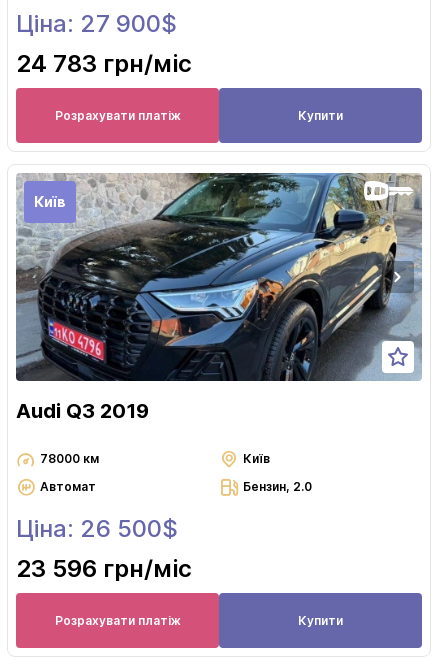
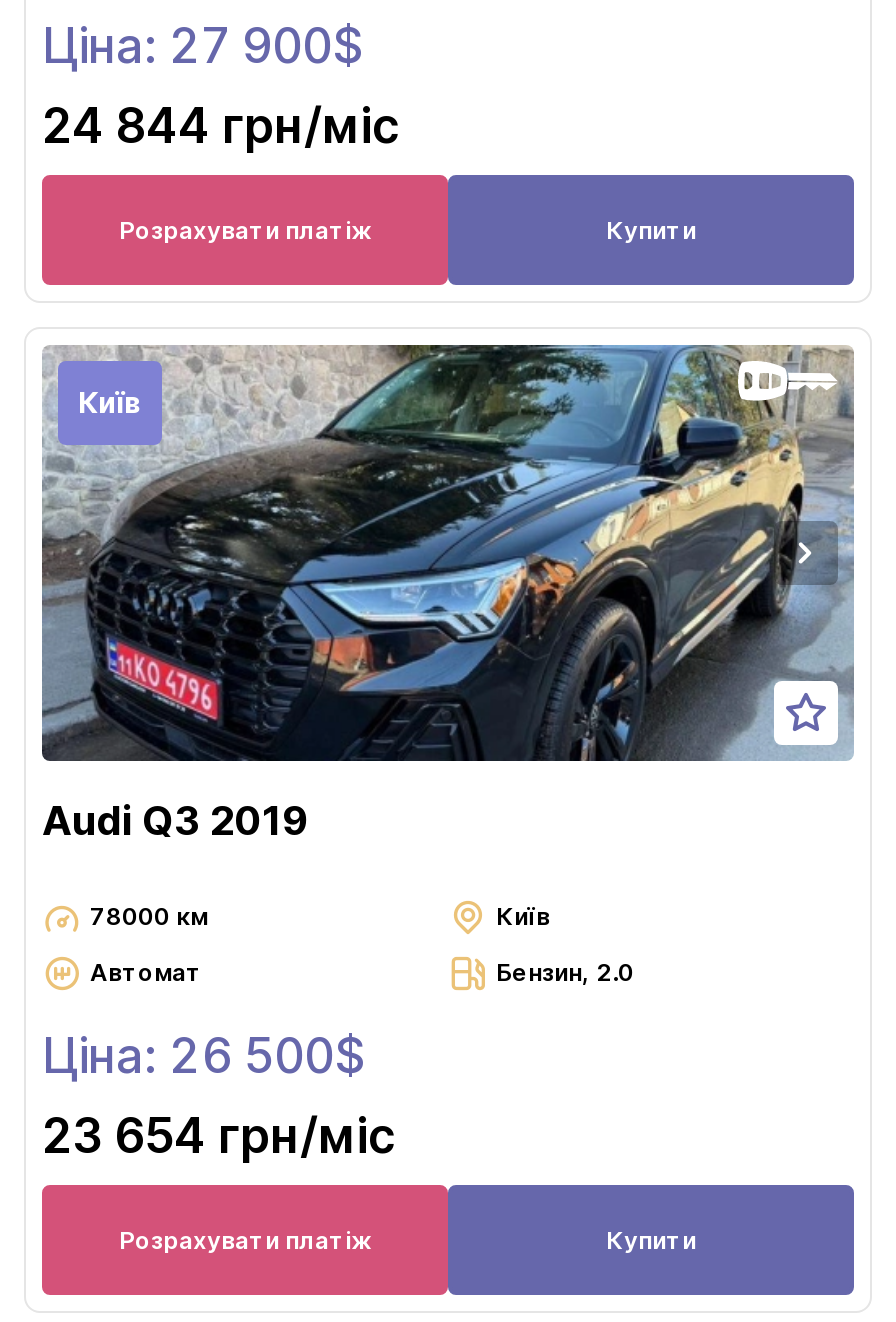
- 24 783 грн/міс
+ 24 844 грн/міс

- 23 596 грн/міс
+ 23 654 грн/міс
